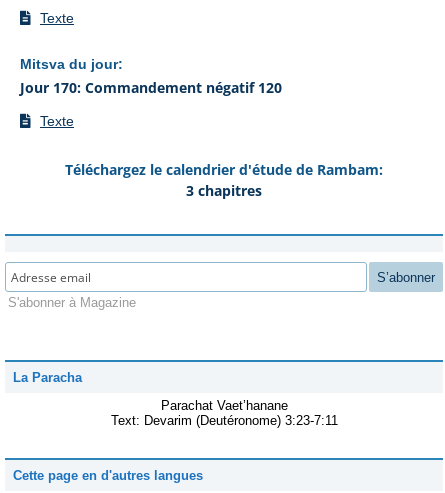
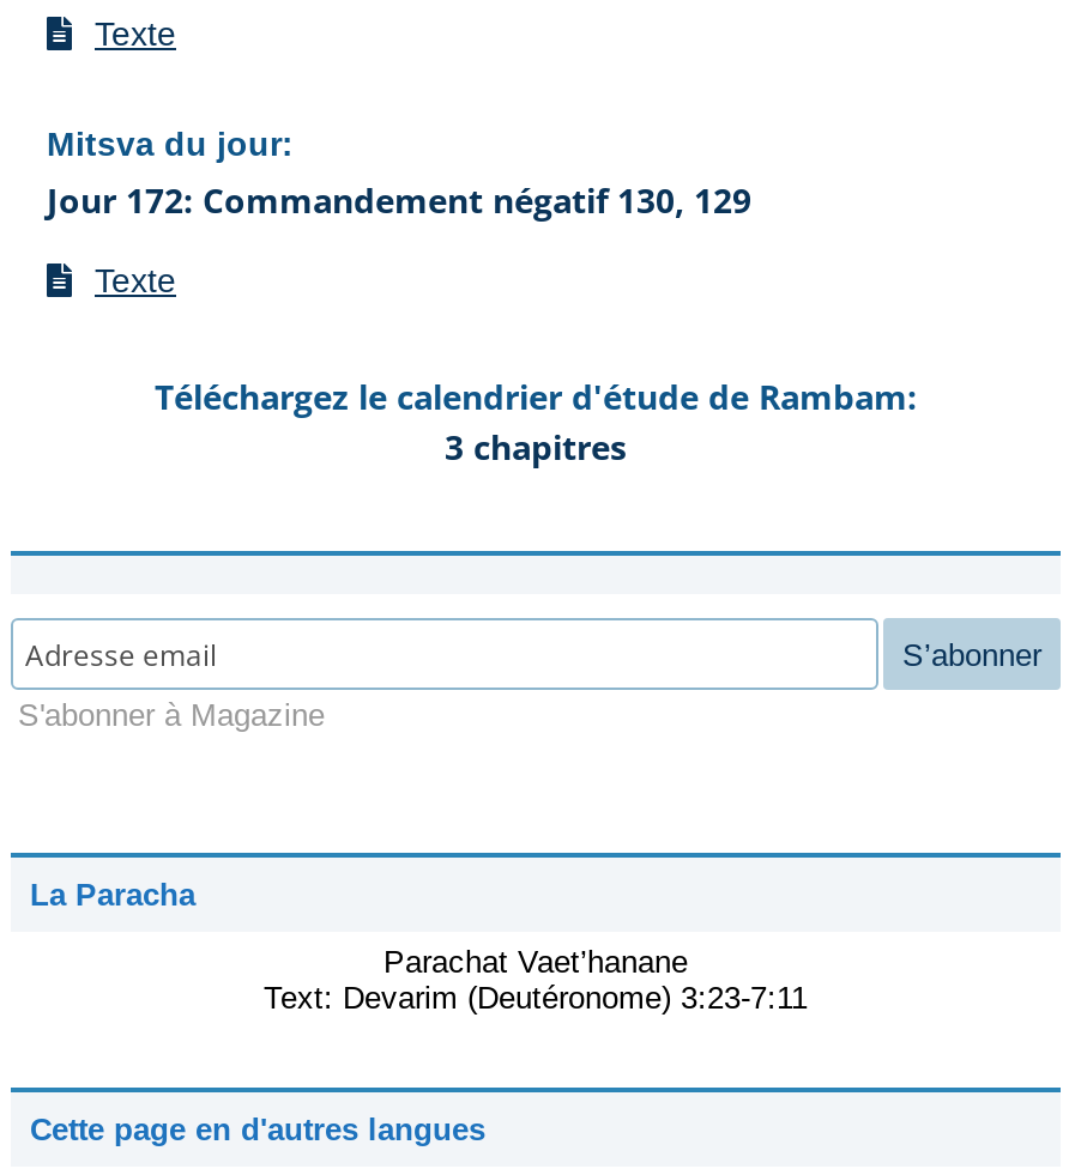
- Jour 170: Commandement négatif 120
+ Jour 172: Commandement négatif 130, 129
